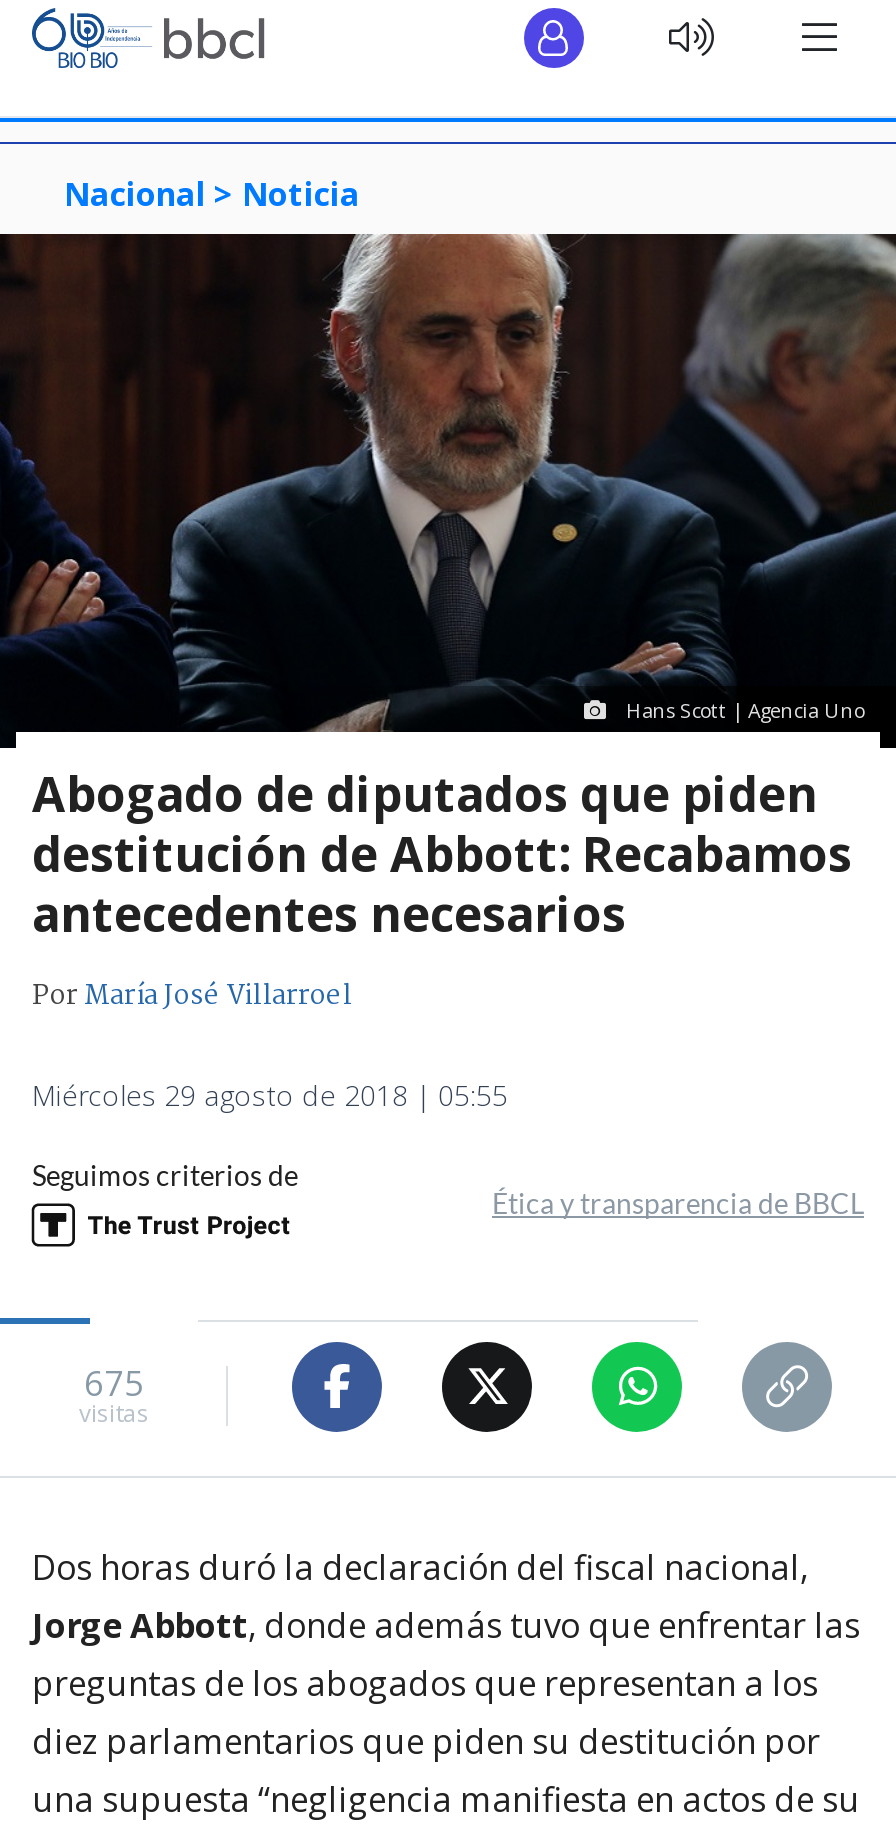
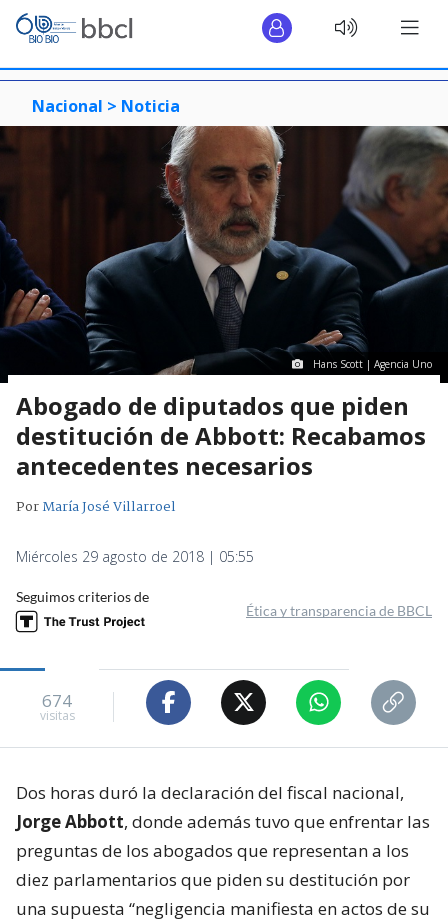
- 675
+ 674
